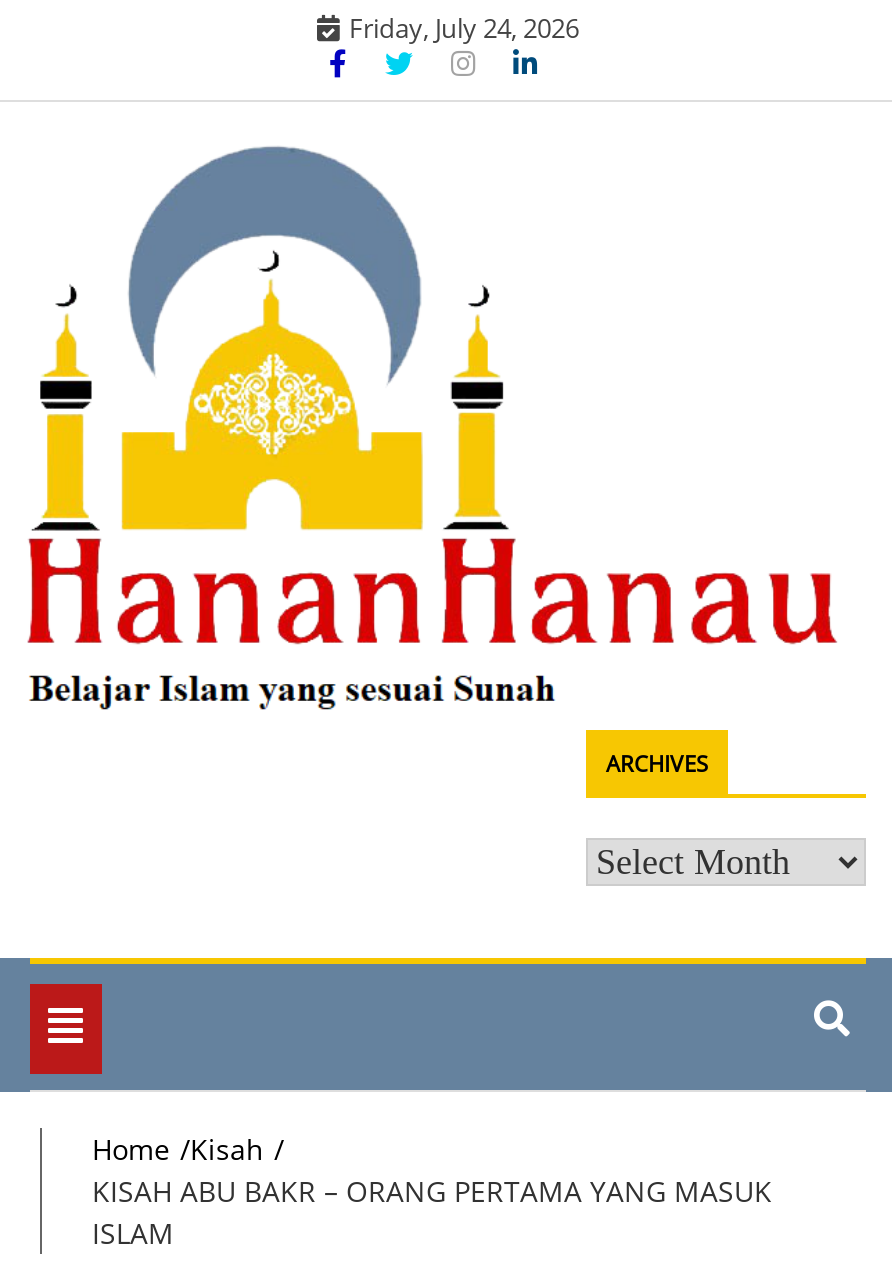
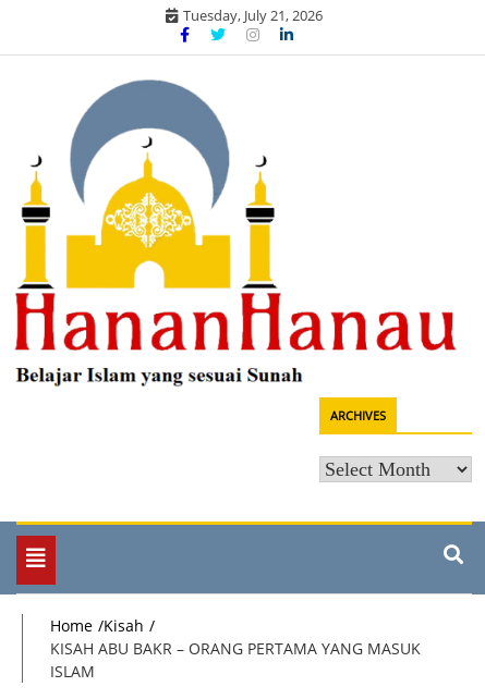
- Friday, July 24, 2026
+ Tuesday, July 21, 2026
